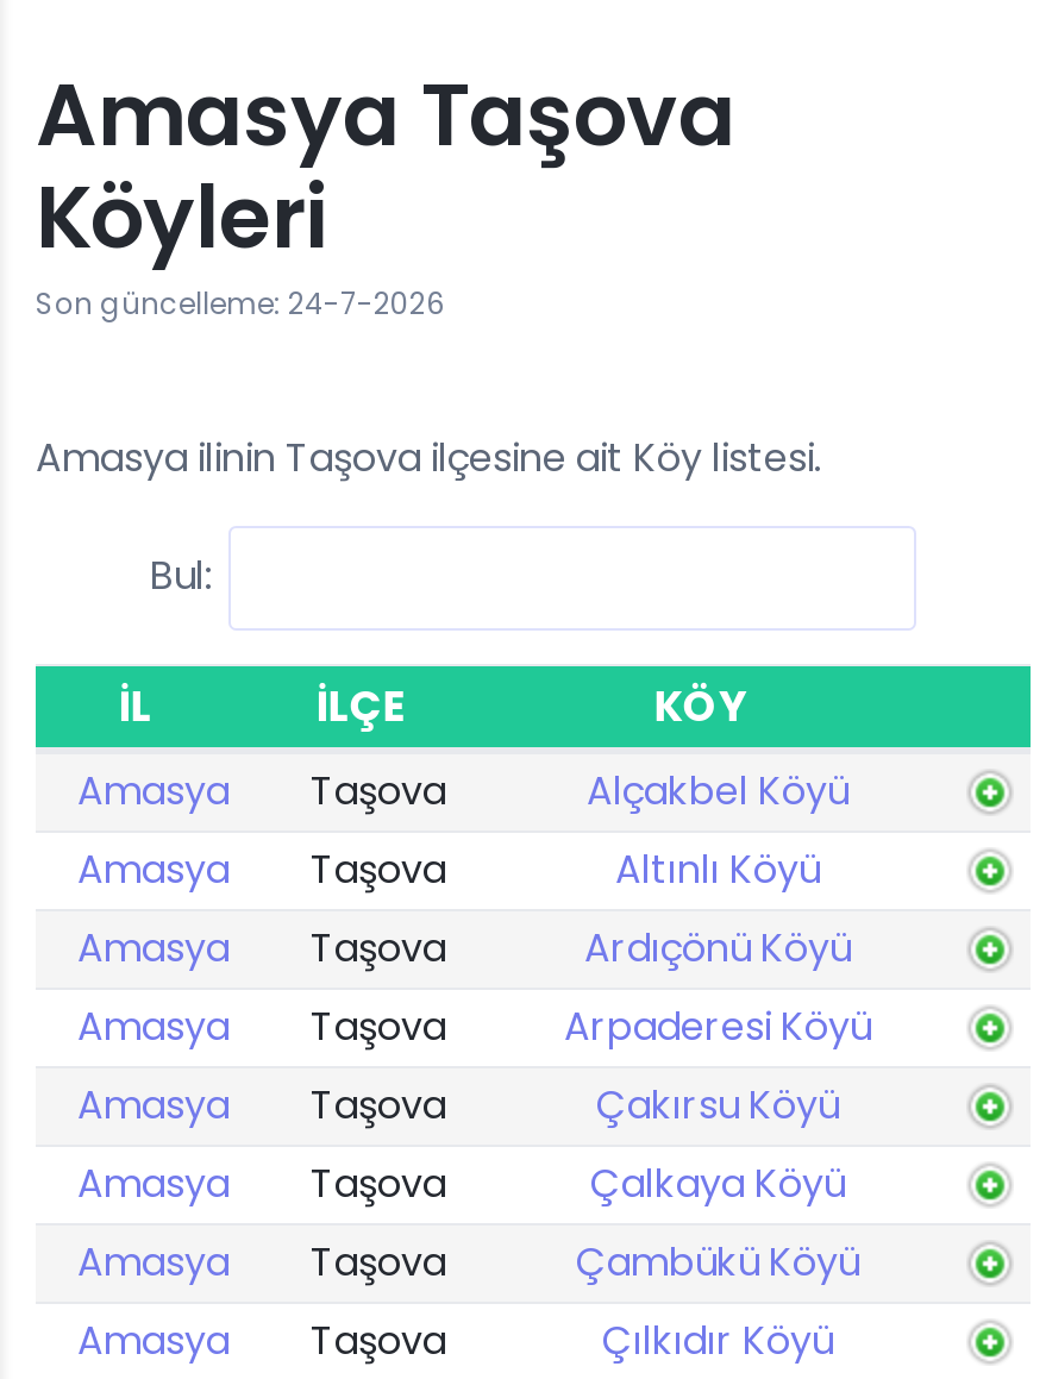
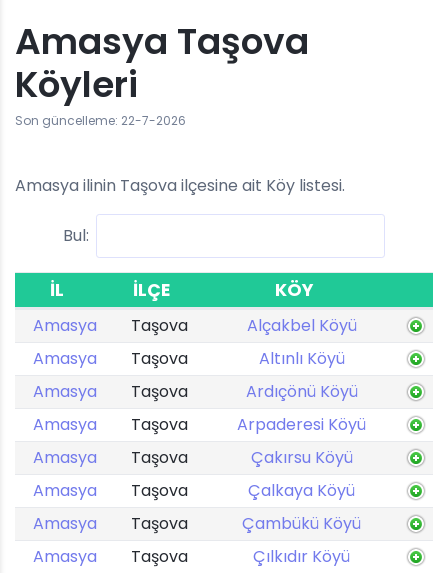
- Son güncelleme: 24-7-2026
+ Son güncelleme: 22-7-2026
